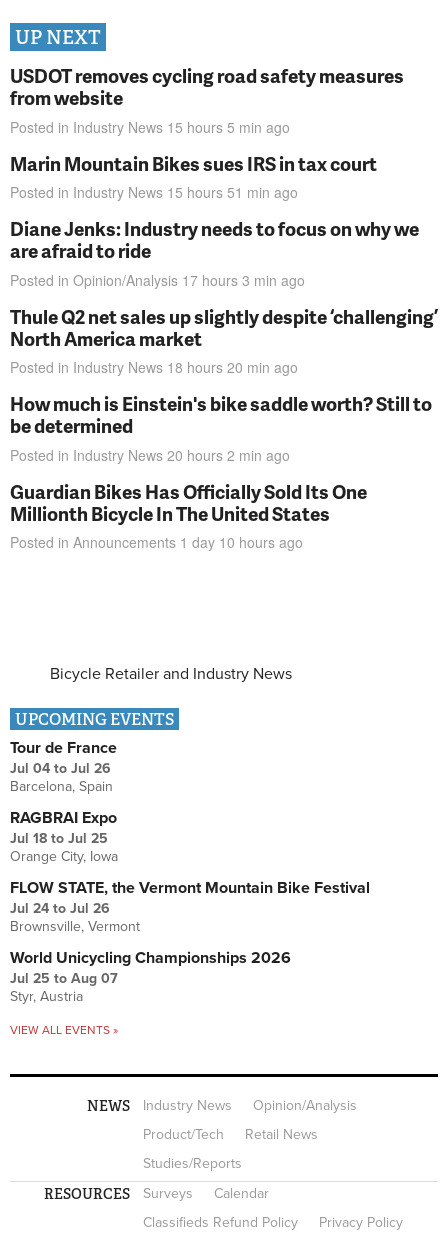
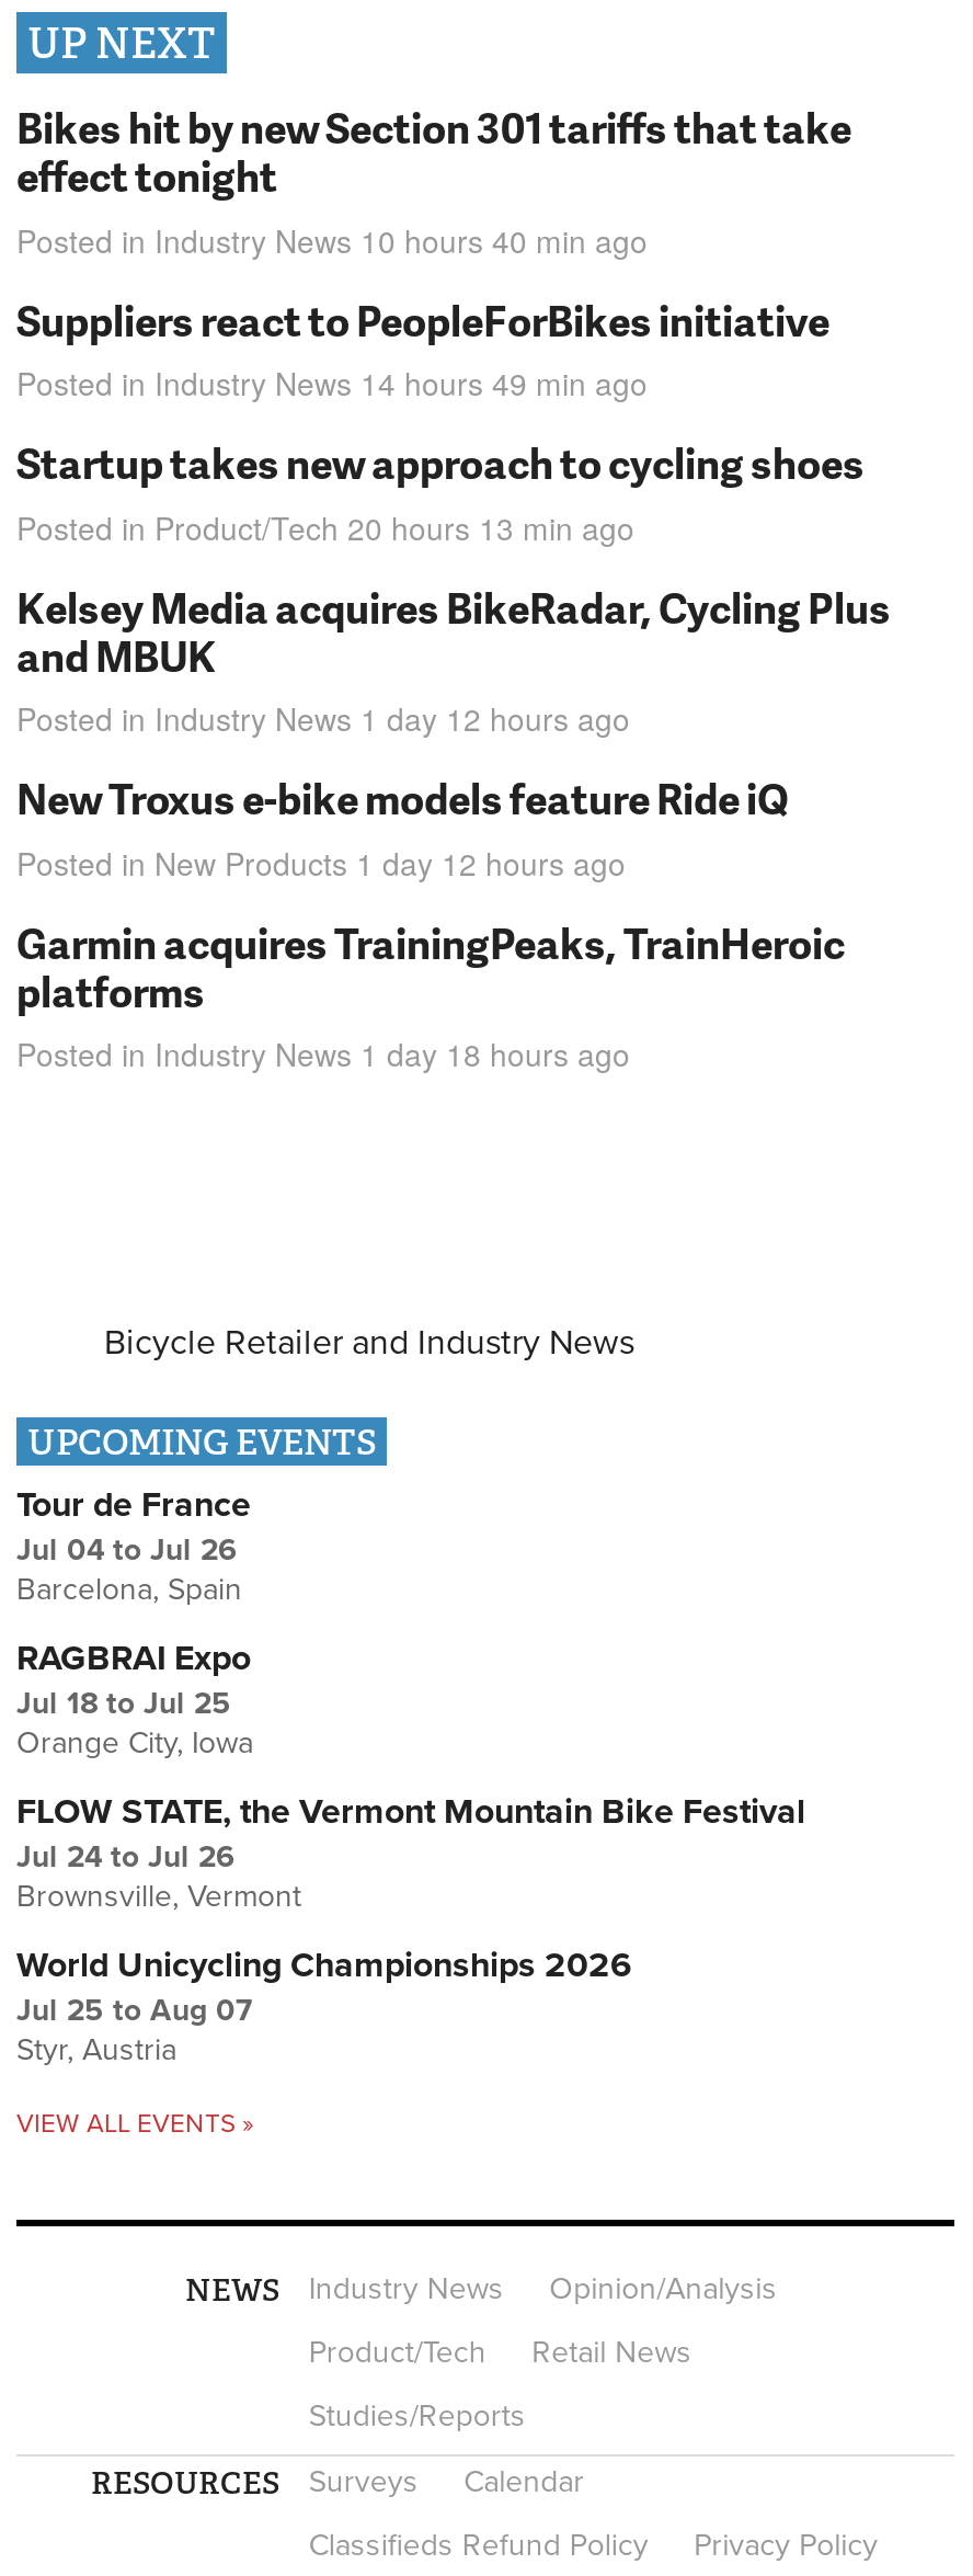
- USDOT removes cycling road safety measures
- from website
- Posted in Industry News 15 hours 5 min ago
+ Bikes hit by new Section 301 tariffs that take
+ effect tonight
+ Posted in Industry News 10 hours 40 min ago

- Marin Mountain Bikes sues IRS in tax court
- Posted in Industry News 15 hours 51 min ago
+ Suppliers react to PeopleForBikes initiative
+ Posted in Industry News 14 hours 49 min ago

- Diane Jenks: Industry needs to focus on why we
- are afraid to ride
- Posted in Opinion/Analysis 17 hours 3 min ago
+ Startup takes new approach to cycling shoes
+ Posted in Product/Tech 20 hours 13 min ago

- Thule Q2 net sales up slightly despite ‘challenging’
- North America market
- Posted in Industry News 18 hours 20 min ago
+ Kelsey Media acquires BikeRadar, Cycling Plus
+ and MBUK
+ Posted in Industry News 1 day 12 hours ago

- How much is Einstein's bike saddle worth? Still to
- be determined
- Posted in Industry News 20 hours 2 min ago
+ New Troxus e-bike models feature Ride iQ
+ Posted in New Products 1 day 12 hours ago

- Guardian Bikes Has Officially Sold Its One
- Millionth Bicycle In The United States
- Posted in Announcements 1 day 10 hours ago
+ Garmin acquires TrainingPeaks, TrainHeroic
+ platforms
+ Posted in Industry News 1 day 18 hours ago
